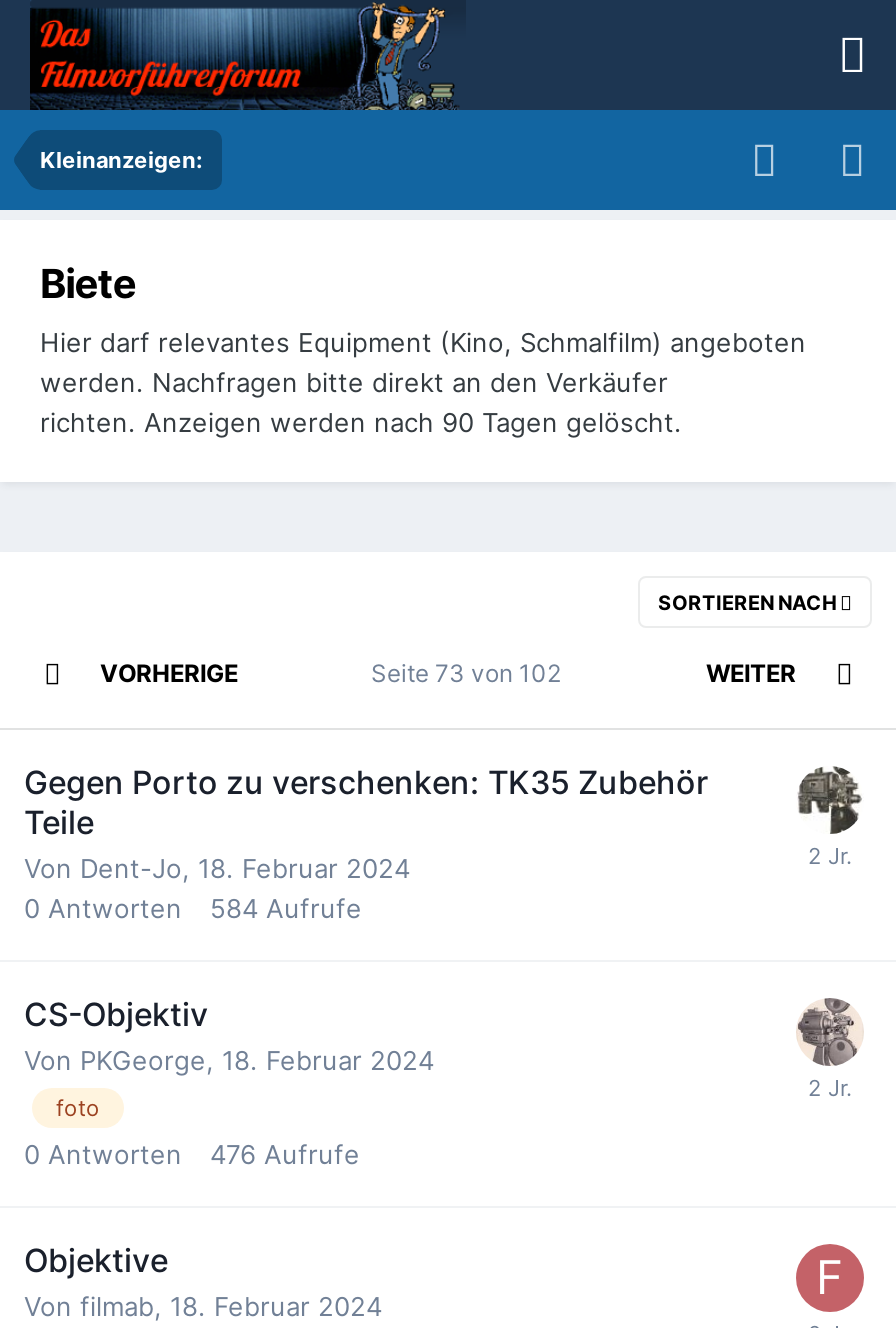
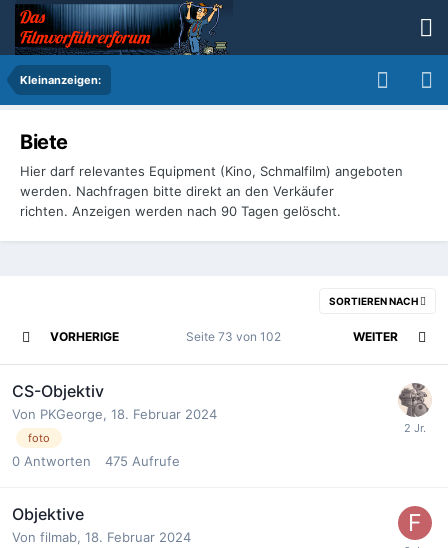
- Gegen Porto zu verschenken: TK35 Zubehör
- Teile
- Von Dent-Jo, 18. Februar 2024
- 0 Antworten
- 584 Aufrufe

- [image]

- 0 Antworten 476 Aufrufe
+ 0 Antworten 475 Aufrufe
